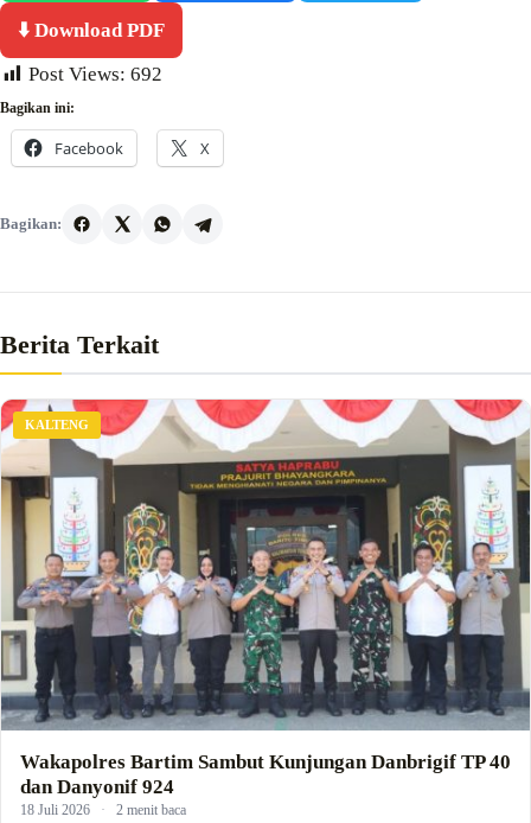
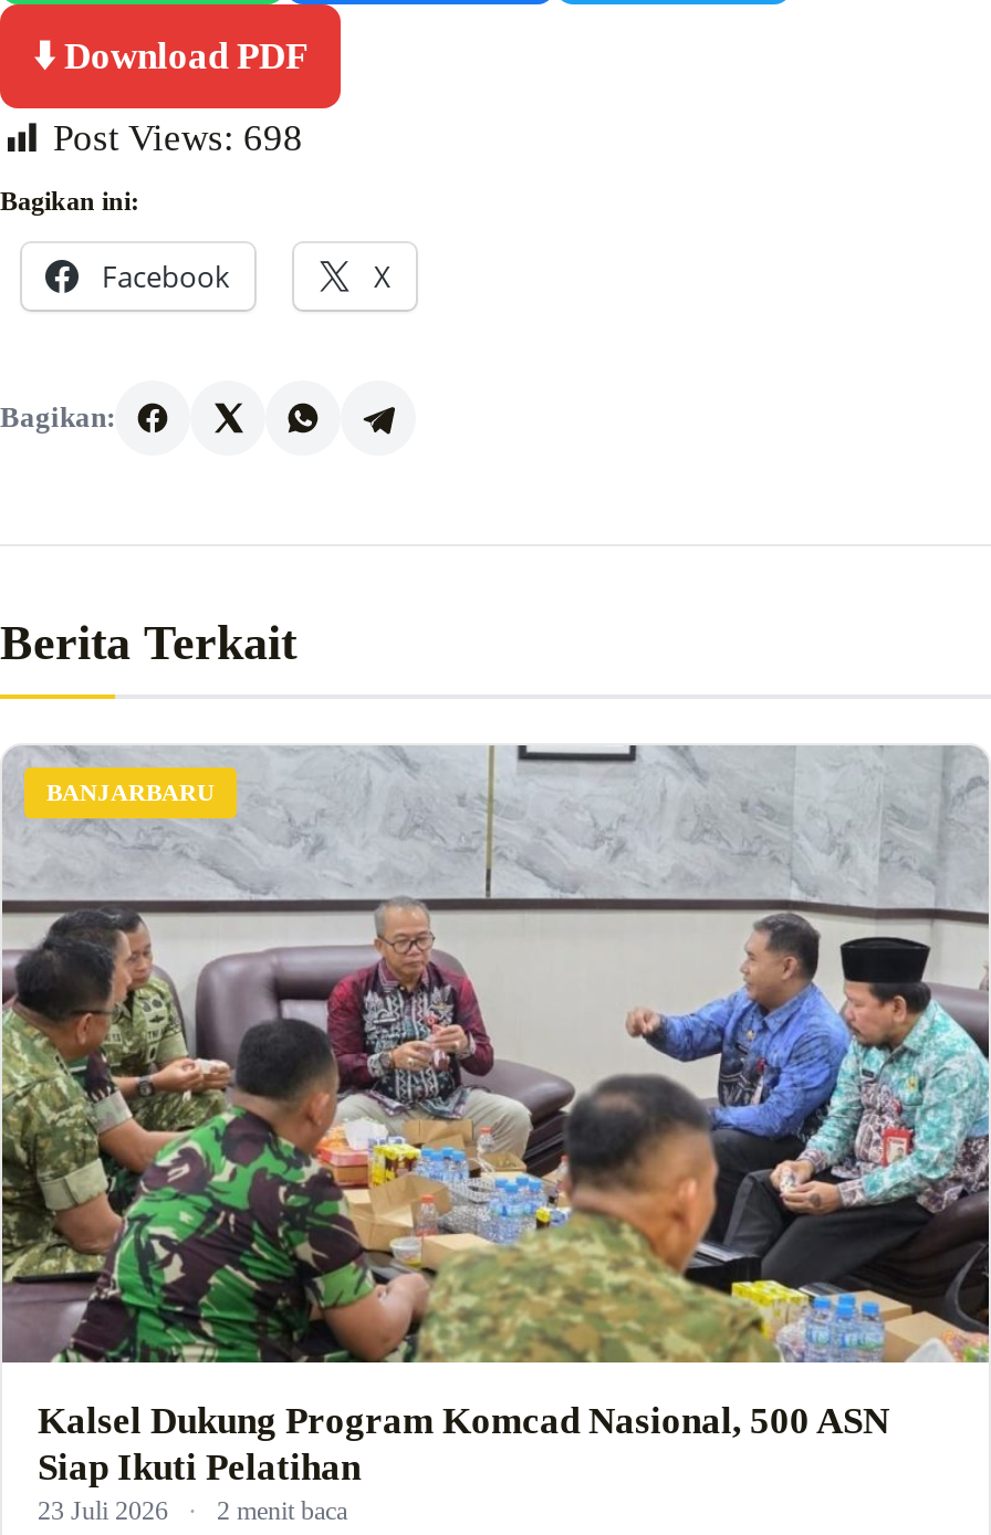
- Post Views: 692
+ Post Views: 698

- [image]
- KALTENG
+ [image]
+ BANJARBARU

- Wakapolres Bartim Sambut Kunjungan Danbrigif TP 40
- dan Danyonif 924
- 18 Juli 2026
+ Kalsel Dukung Program Komcad Nasional, 500 ASN
+ Siap Ikuti Pelatihan
+ 23 Juli 2026
